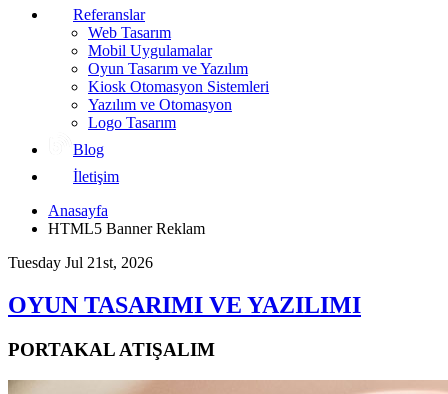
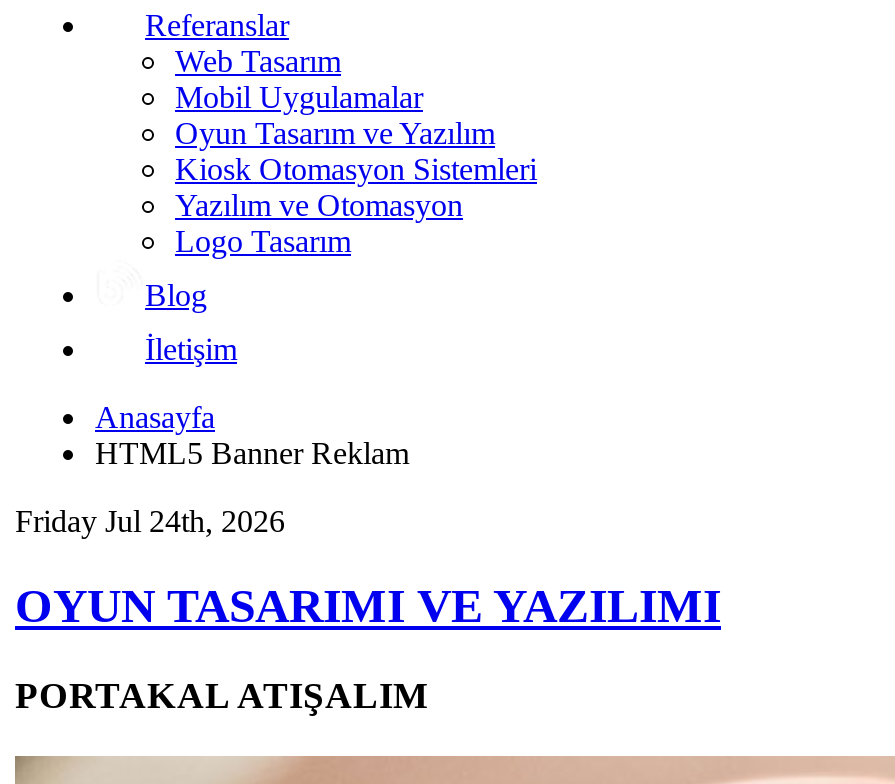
- Tuesday Jul 21st, 2026
+ Friday Jul 24th, 2026
